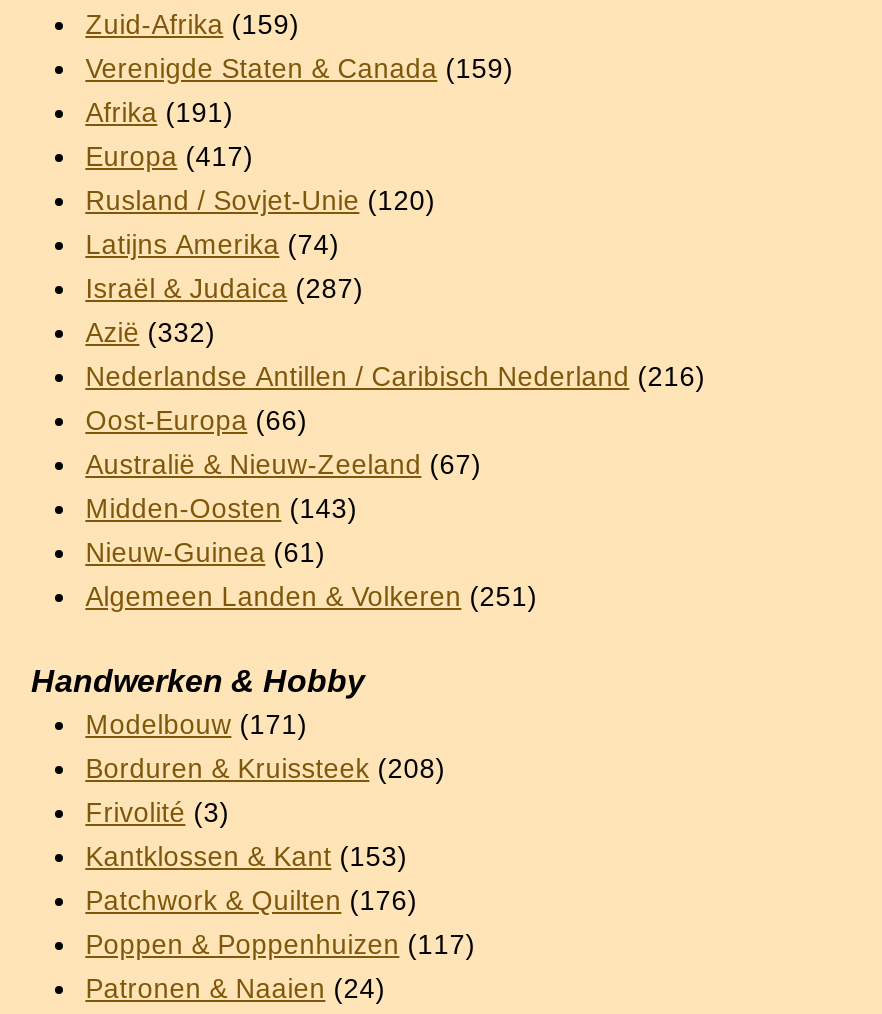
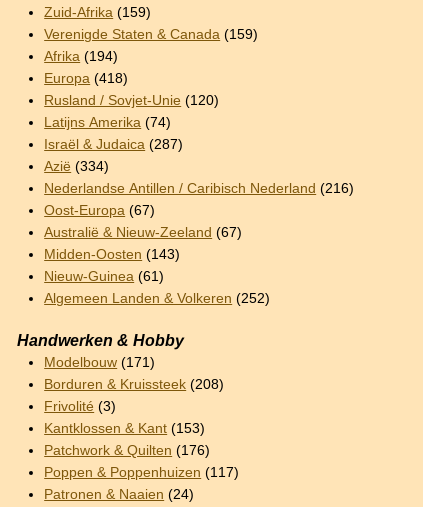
- Afrika (191)
+ Afrika (194)

- Europa (417)
+ Europa (418)

- Azië (332)
+ Azië (334)

- Oost-Europa (66)
+ Oost-Europa (67)

- Algemeen Landen & Volkeren (251)
+ Algemeen Landen & Volkeren (252)
